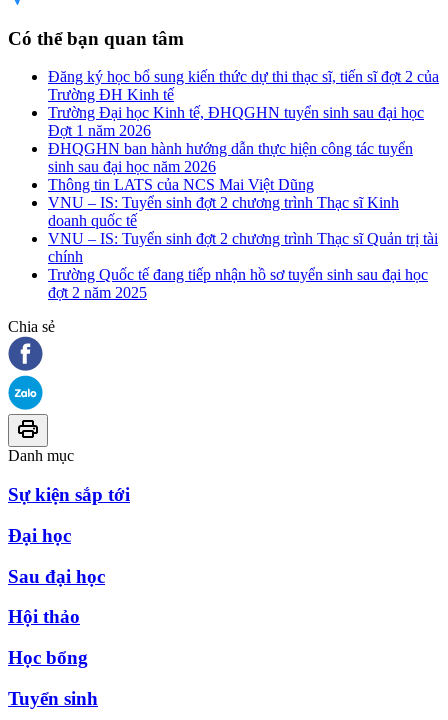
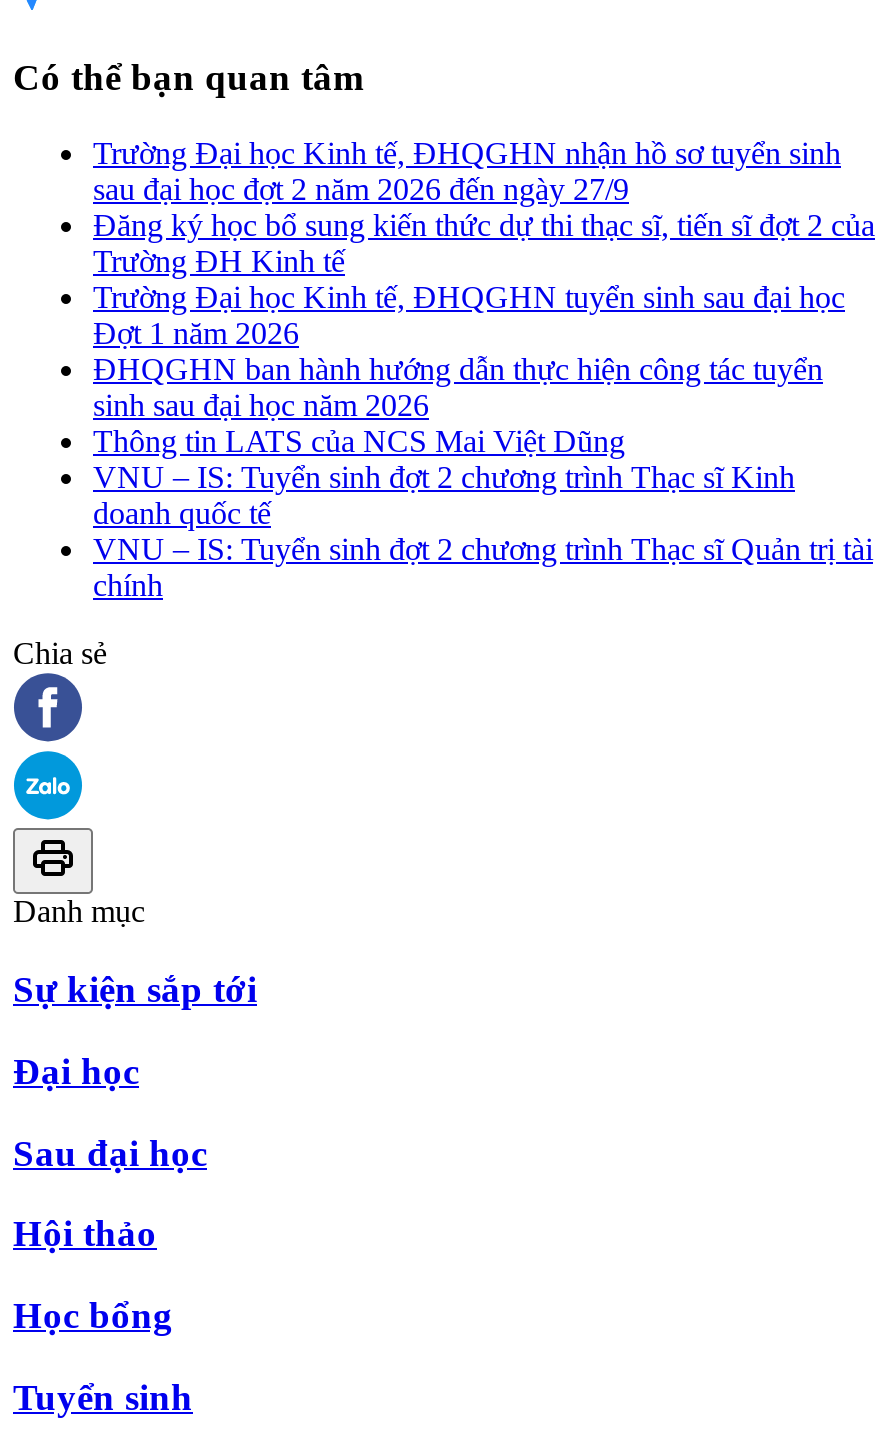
+ Trường Đại học Kinh tế, ĐHQGHN nhận hồ sơ tuyển sinh
+ sau đại học đợt 2 năm 2026 đến ngày 27/9

moved down: Đăng ký học bổ sung kiến thức dự thi thạc sĩ, tiến sĩ đợt 2 của | Trường ĐH Kinh tế | Trường Đại học Kinh tế, ĐHQGHN tuyển sinh sau đại học | ... | VNU – IS: Tuyển sinh đợt 2 chương trình Thạc sĩ Quản trị tài | chính

- Trường Quốc tế đang tiếp nhận hồ sơ tuyển sinh sau đại học
- đợt 2 năm 2025
